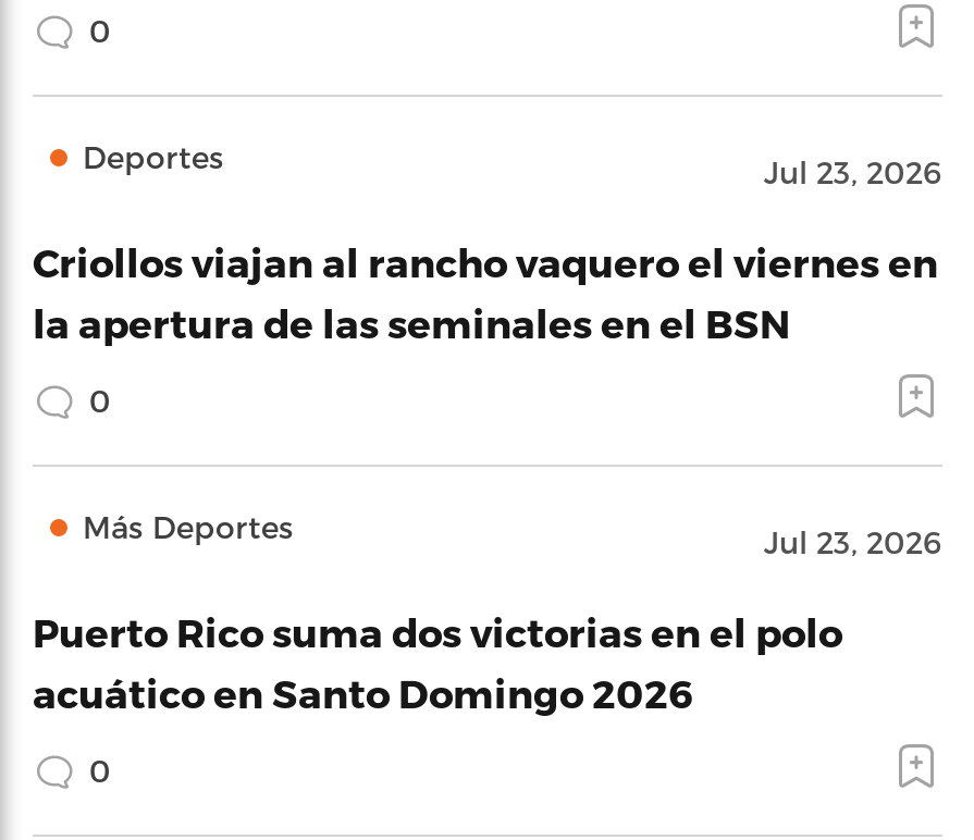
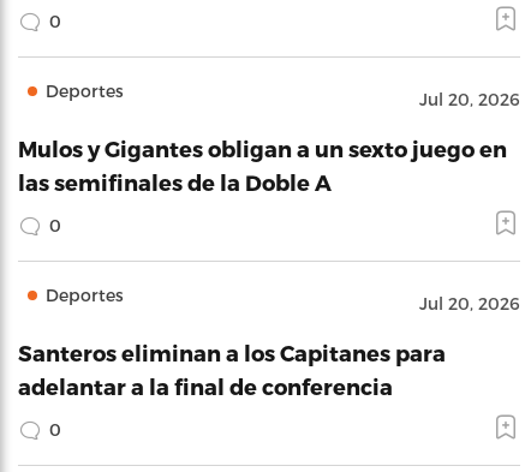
- Jul 23, 2026
+ Jul 20, 2026

- Criollos viajan al rancho vaquero el viernes en
- la apertura de las seminales en el BSN
+ Mulos y Gigantes obligan a un sexto juego en
+ las semifinales de la Doble A

- Más Deportes
- Jul 23, 2026
+ Deportes
+ Jul 20, 2026

- Puerto Rico suma dos victorias en el polo
- acuático en Santo Domingo 2026
+ Santeros eliminan a los Capitanes para
+ adelantar a la final de conferencia
